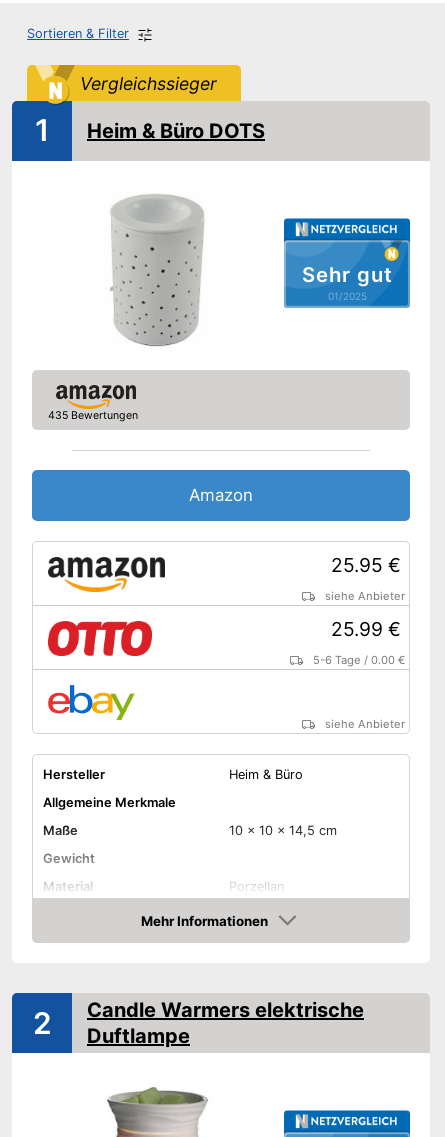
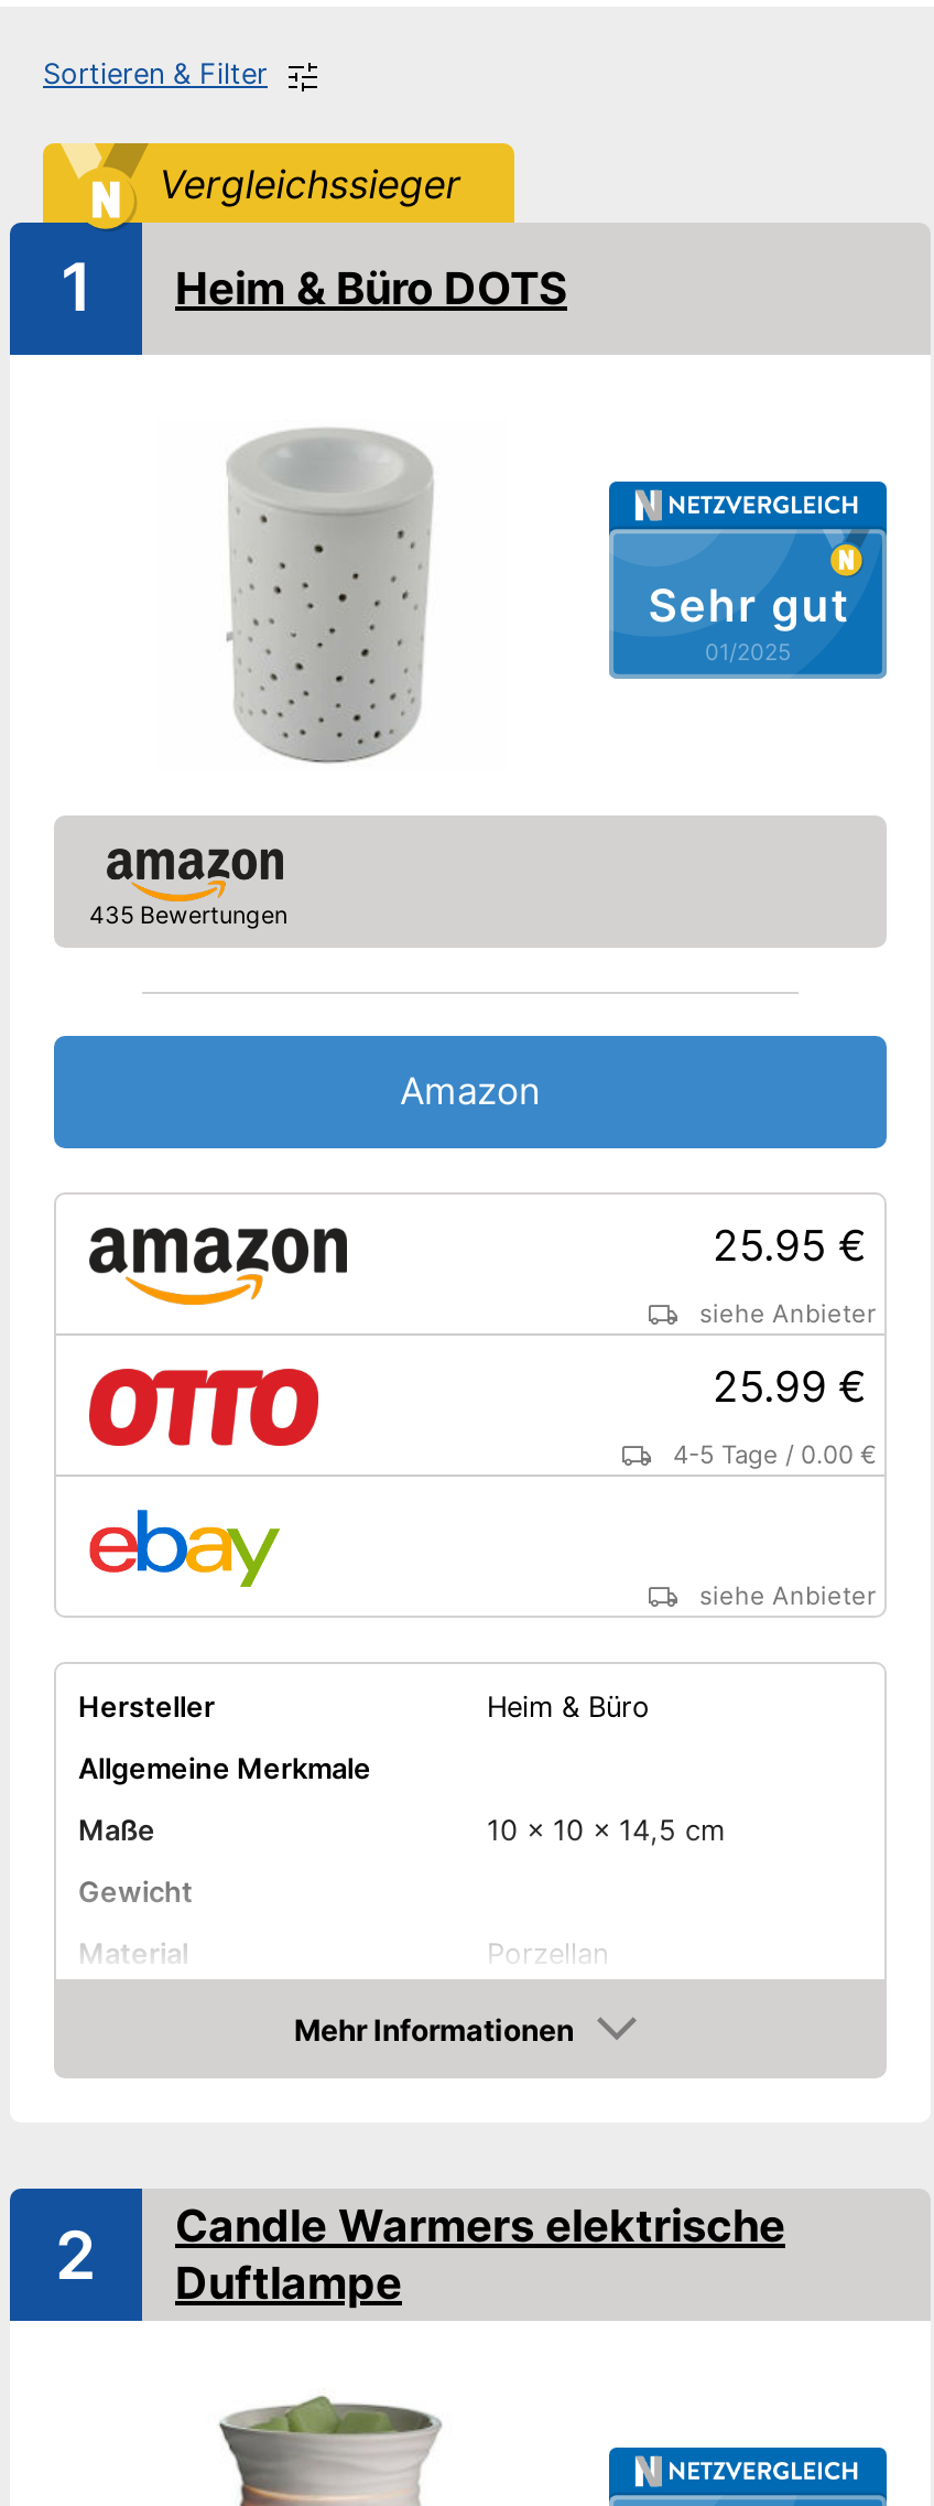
- 5-6 Tage / 0.00 €
+ 4-5 Tage / 0.00 €
